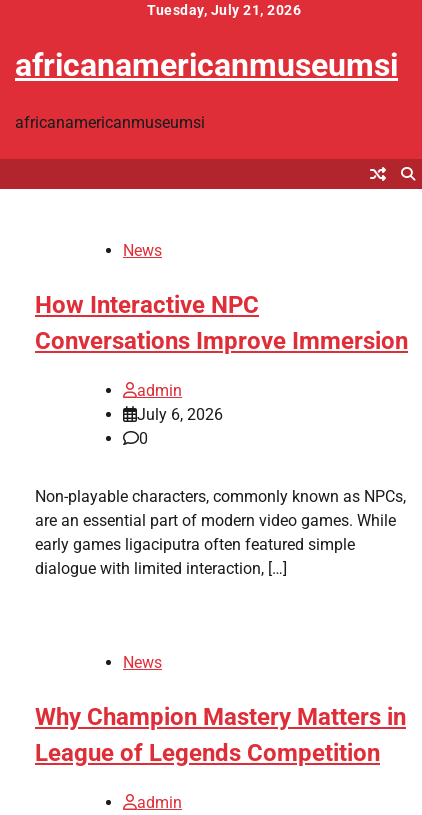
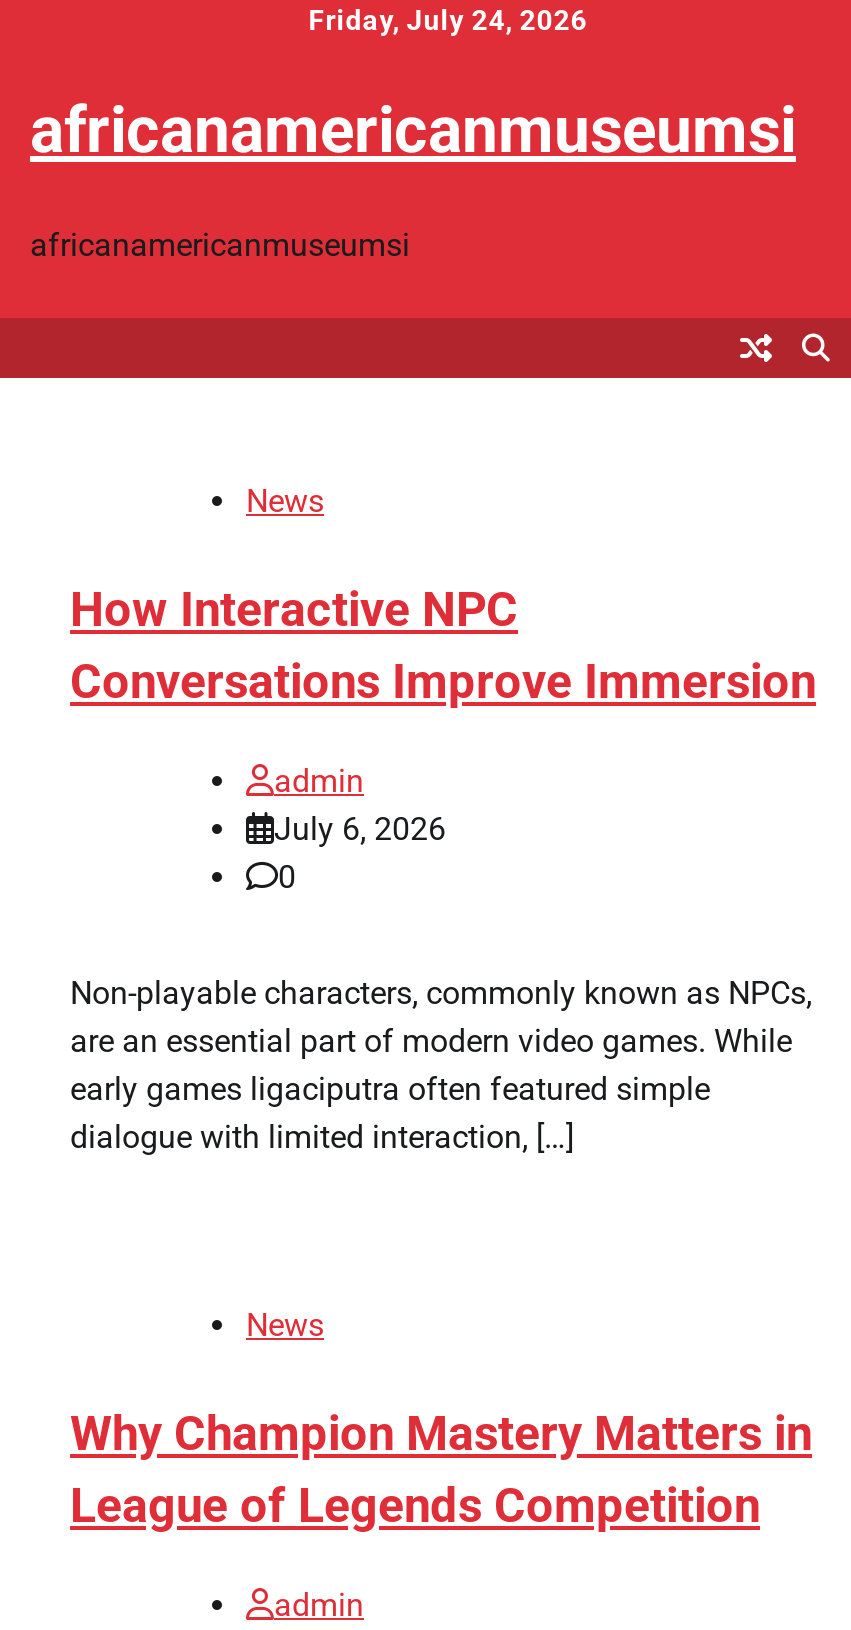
- Tuesday, July 21, 2026
+ Friday, July 24, 2026
